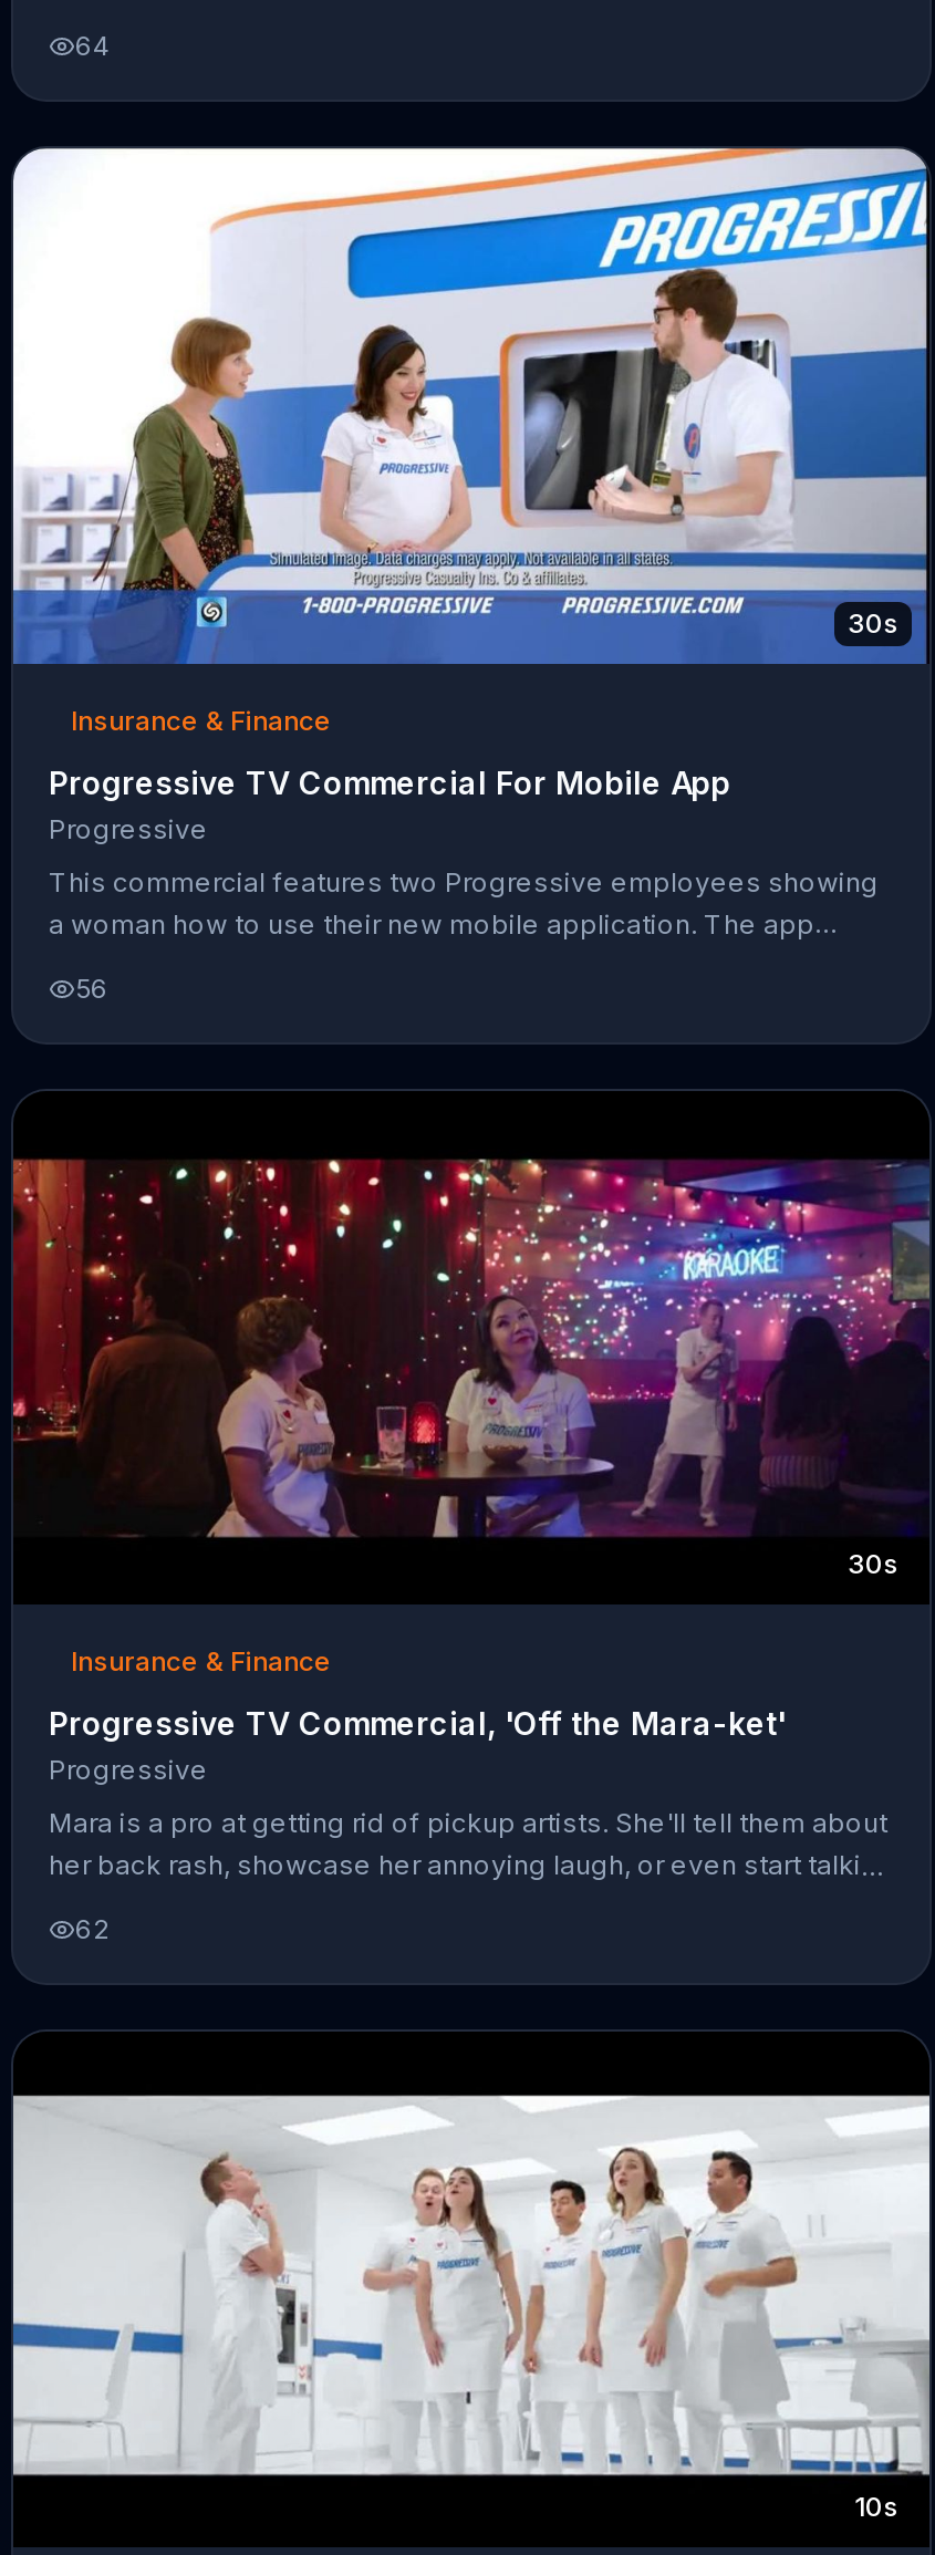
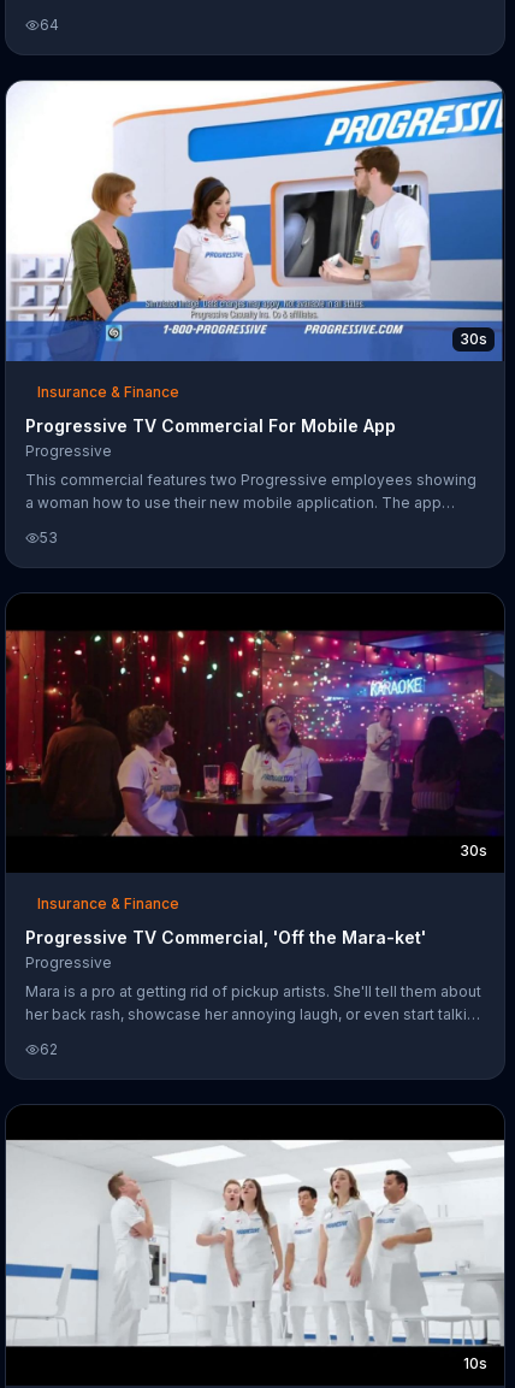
- 56
+ 53
